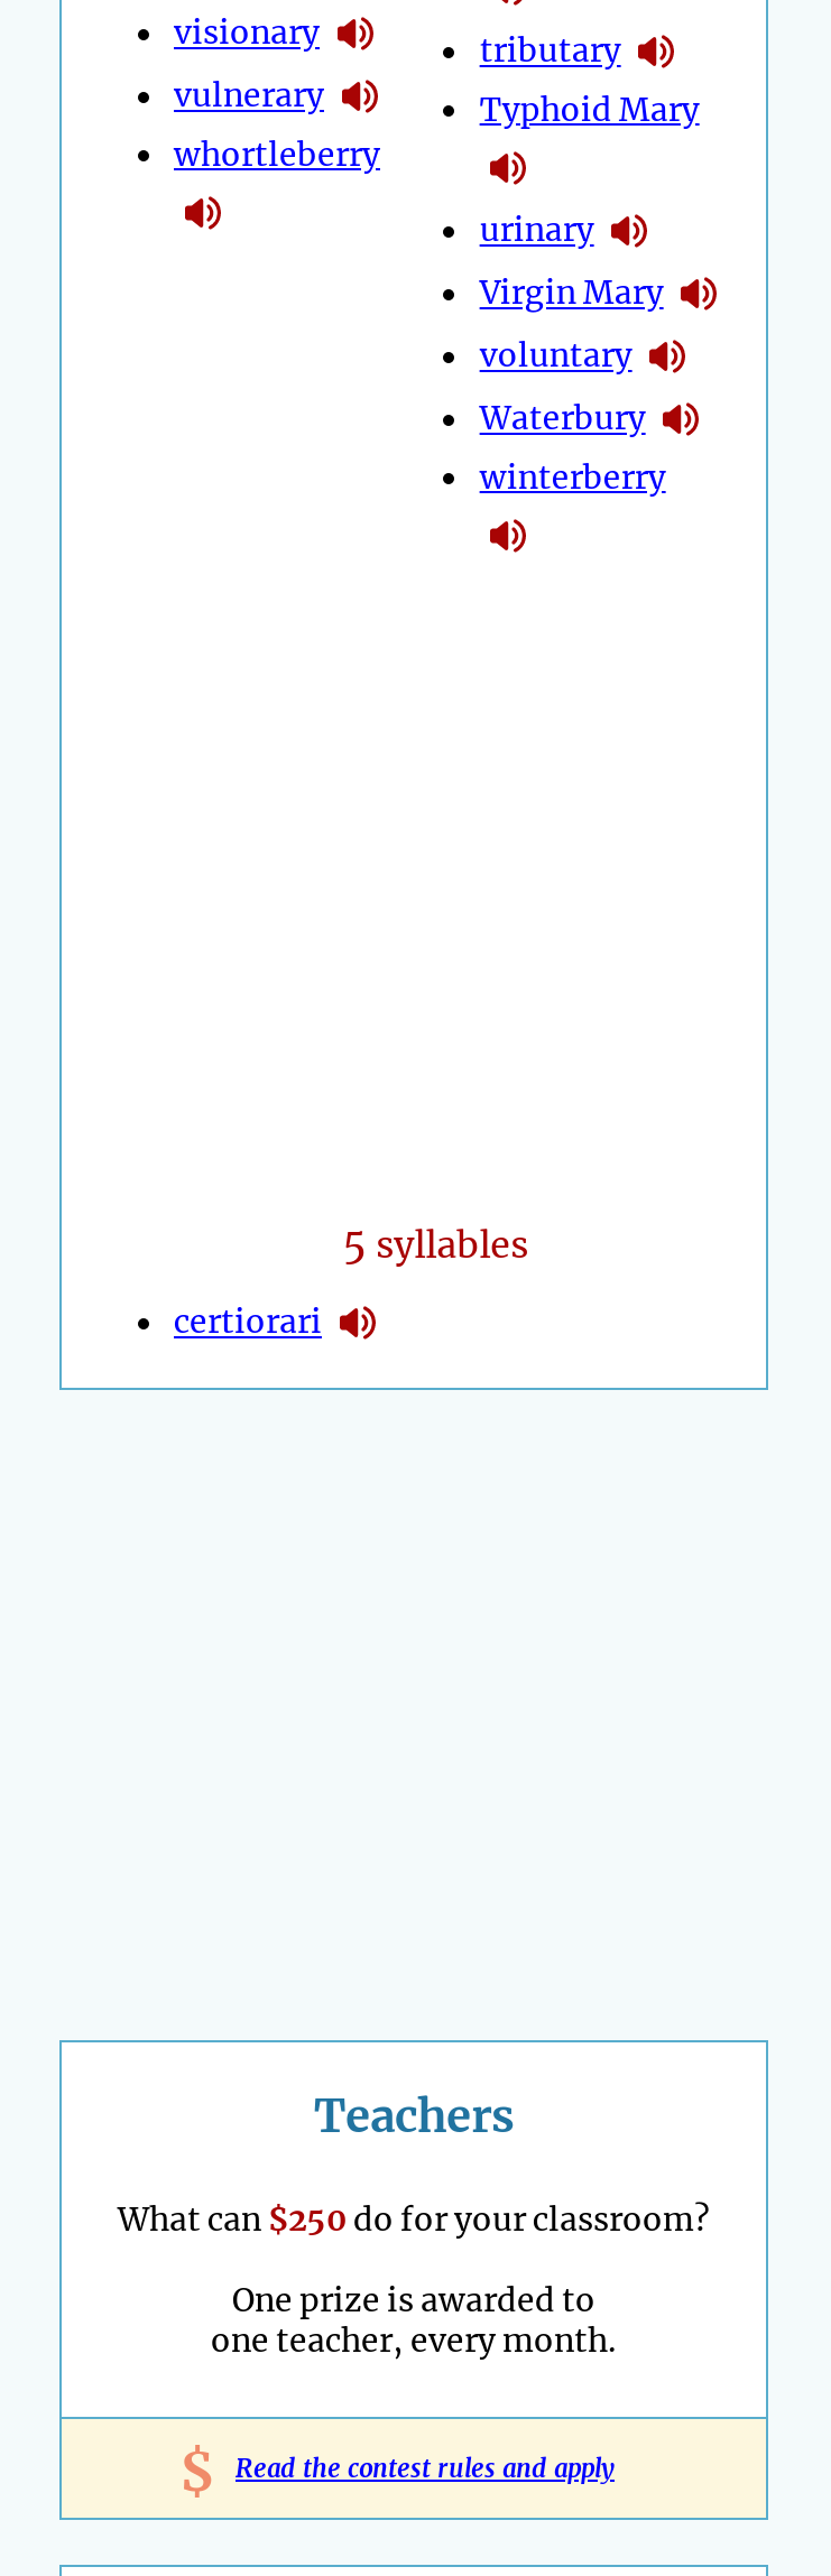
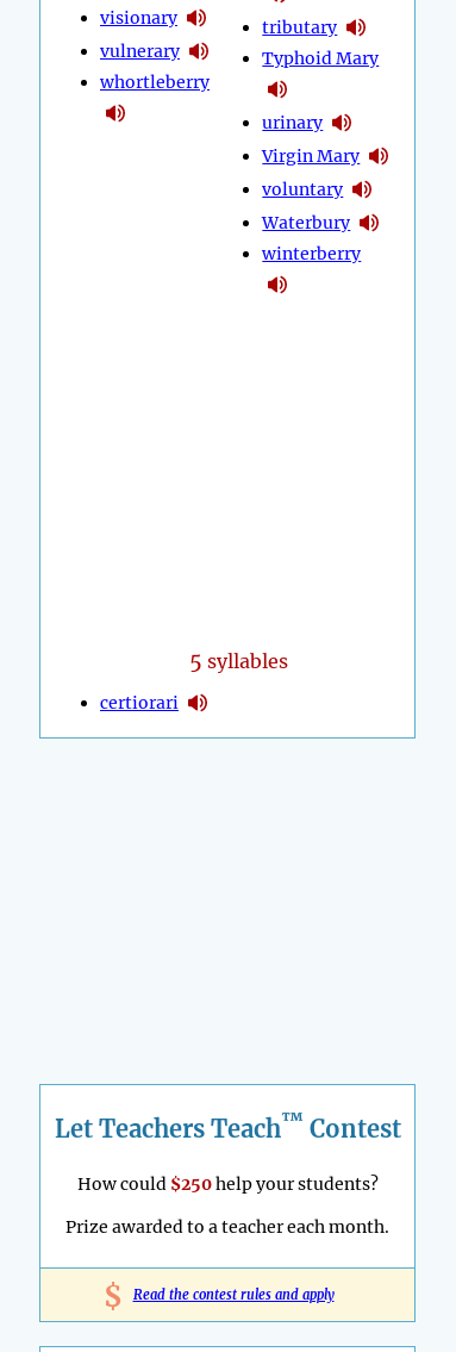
- Teachers
+ Let Teachers Teach™ Contest

- What can $250 do for your classroom?
+ How could $250 help your students?

- One prize is awarded to
- one teacher, every month.
+ Prize awarded to a teacher each month.
